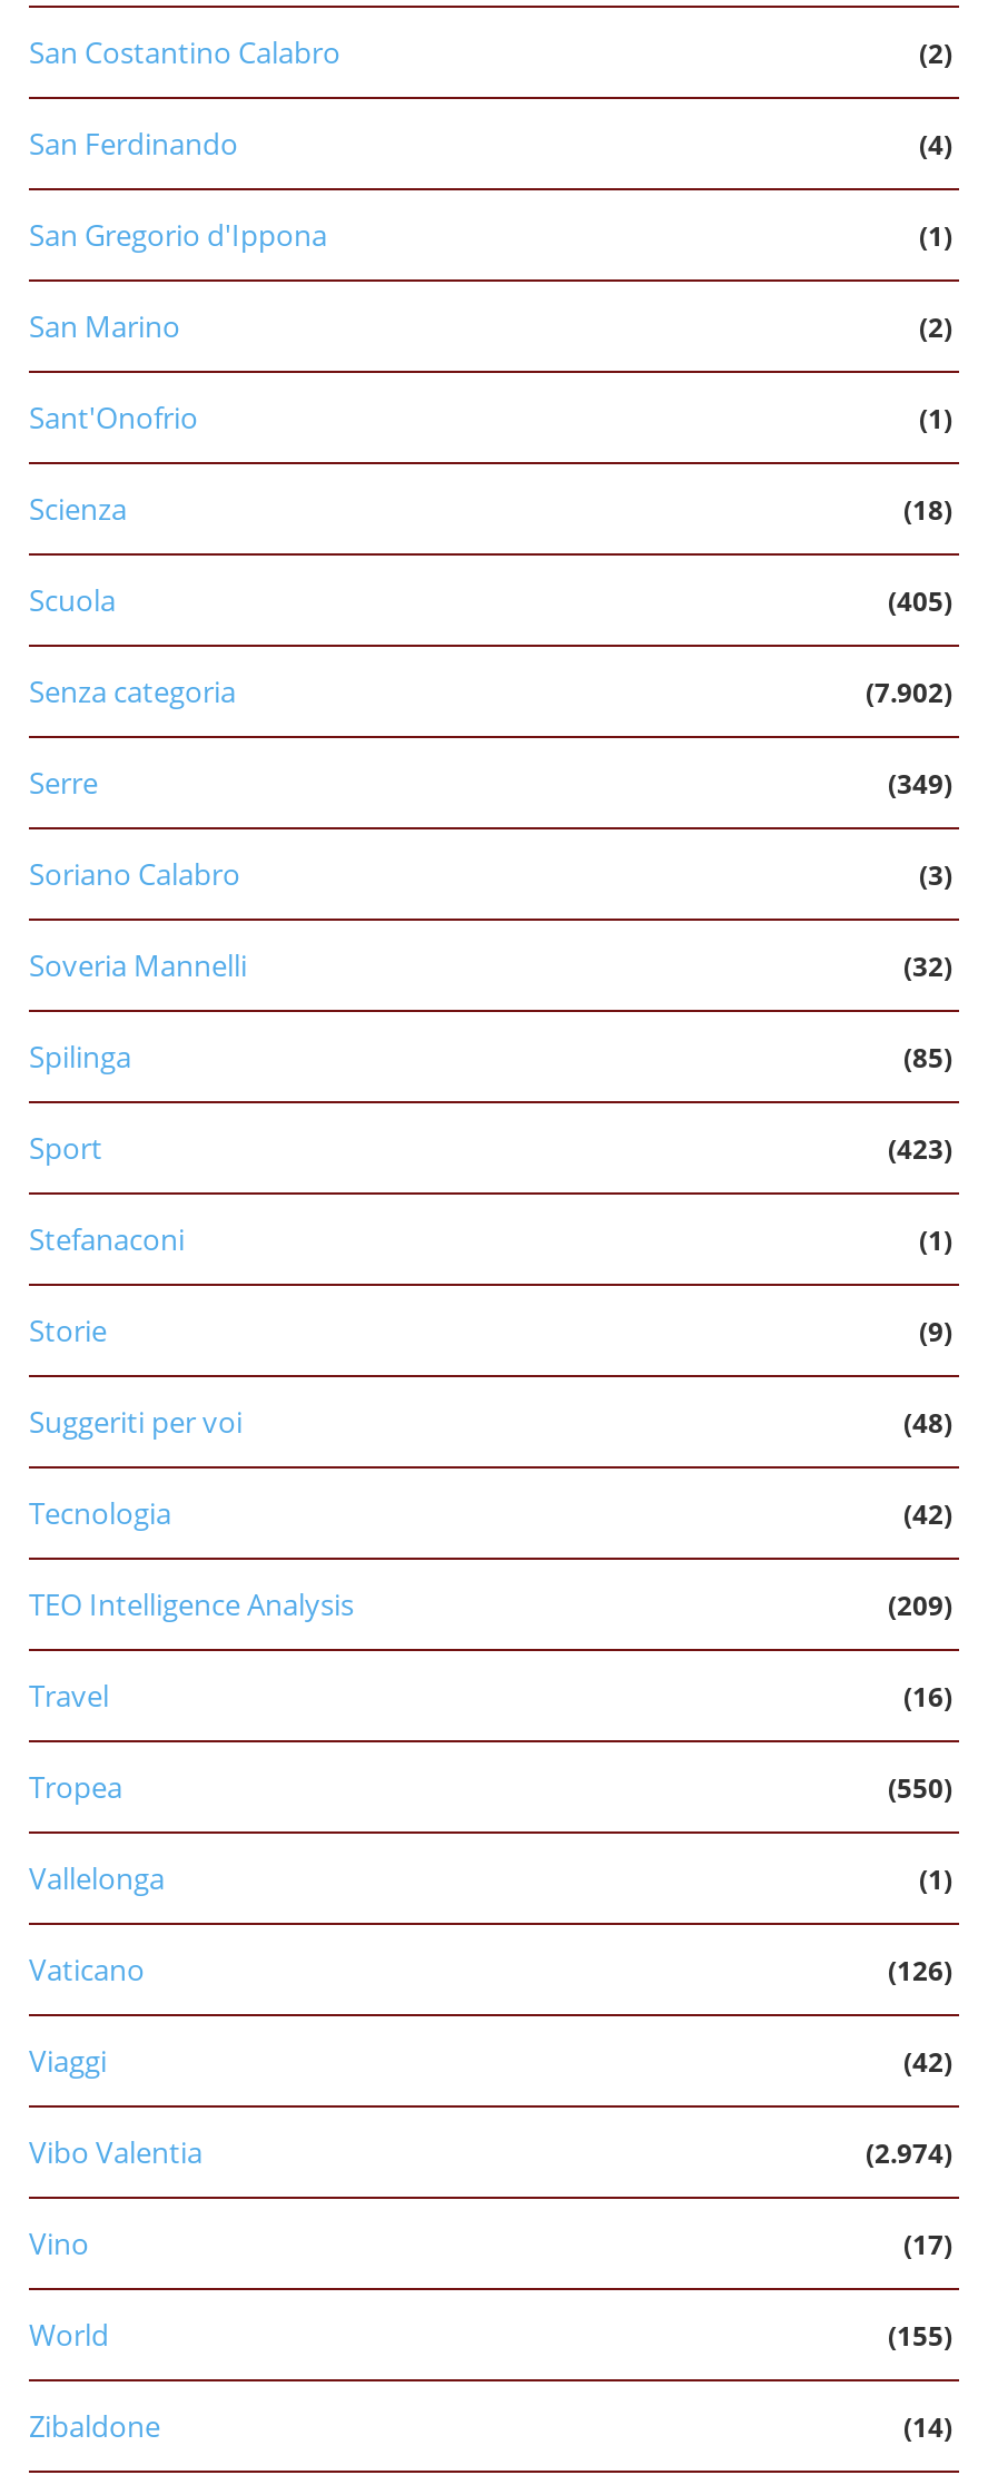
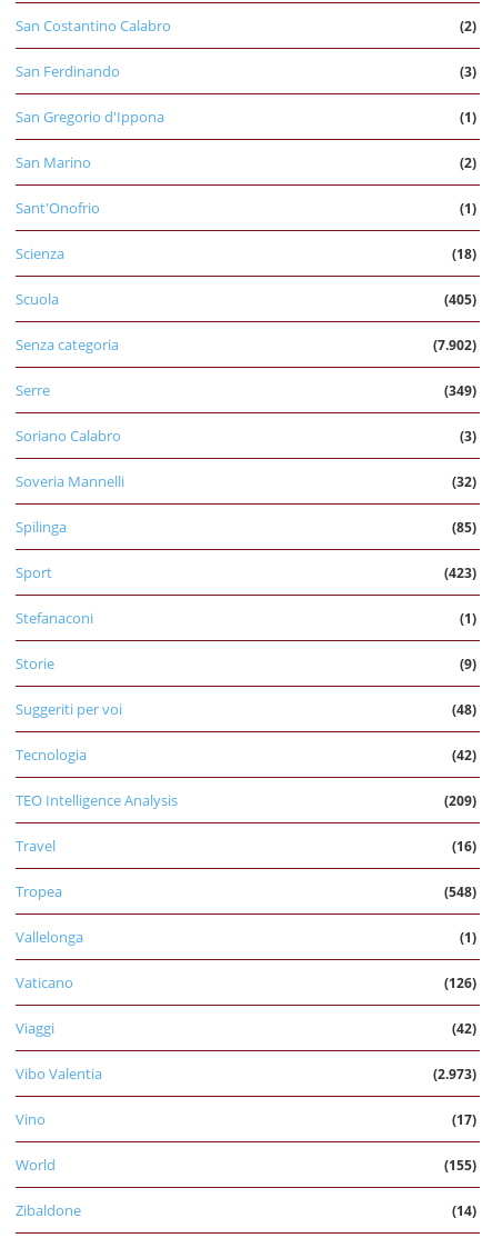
- (4)
+ (3)

- (550)
+ (548)

- (2.974)
+ (2.973)
